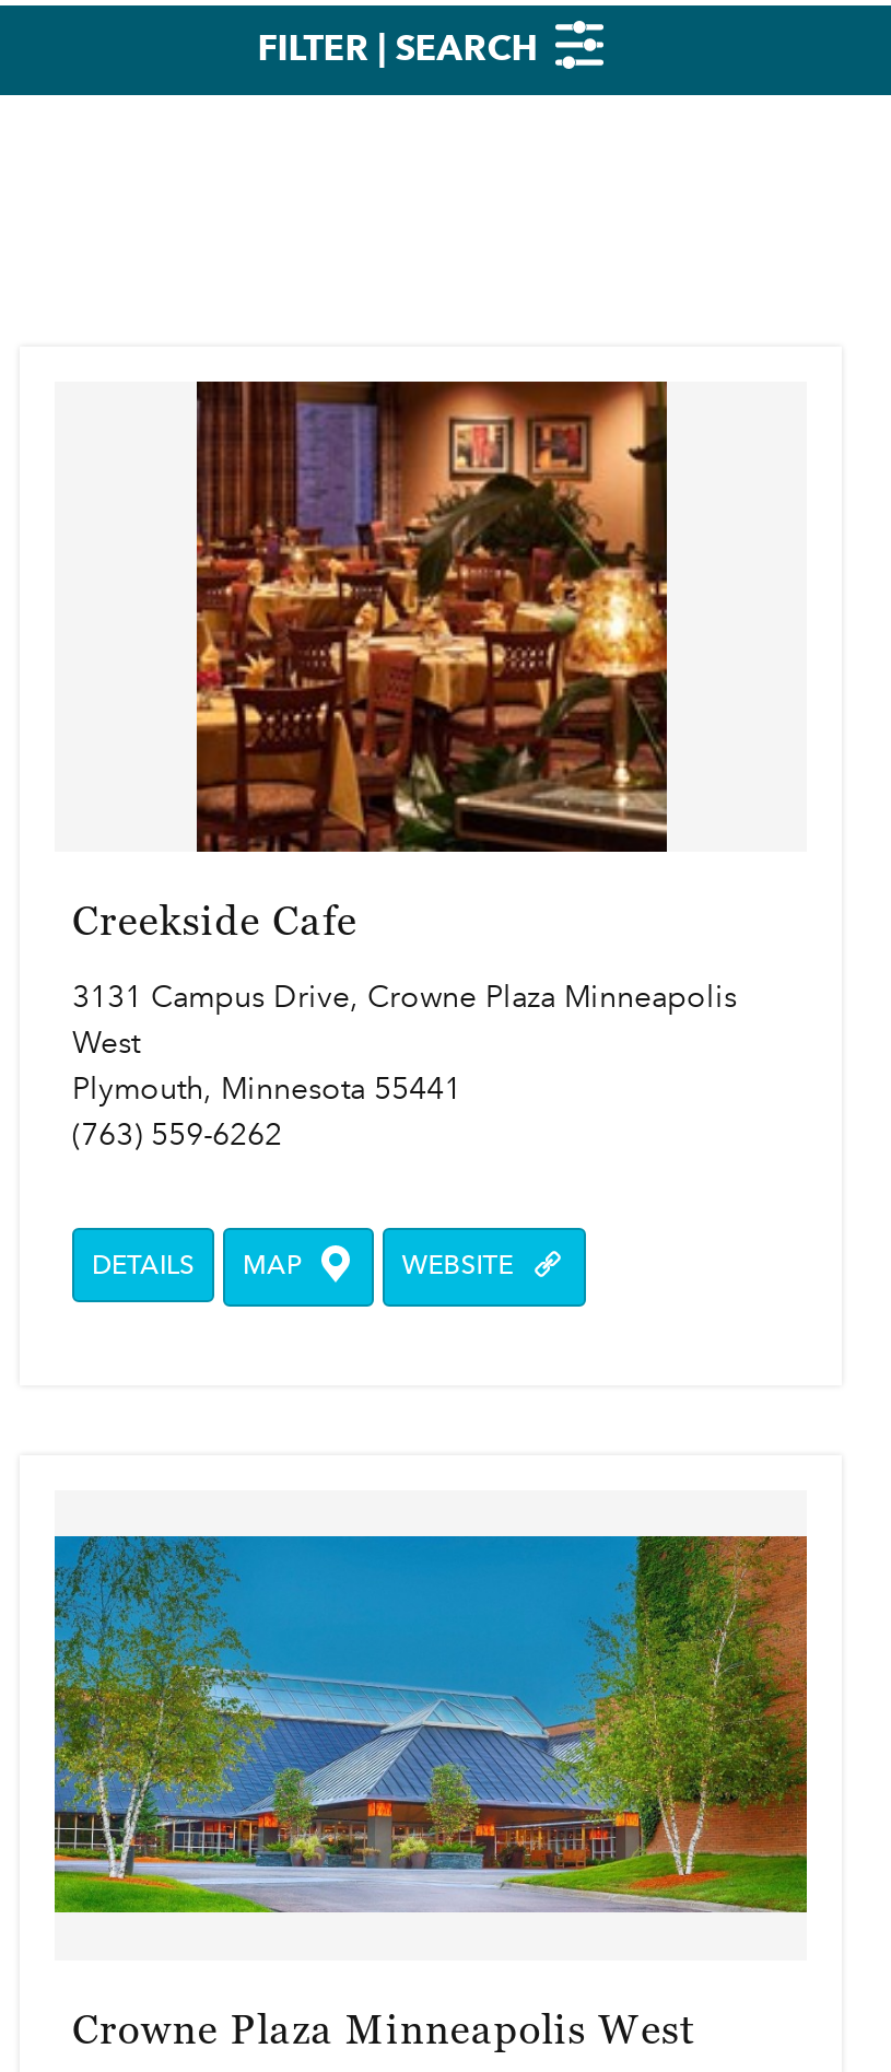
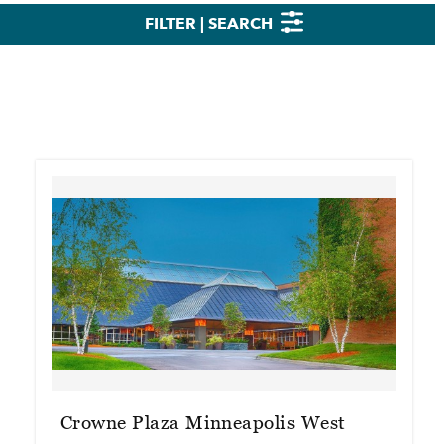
- [image]
- Creekside Cafe
- 3131 Campus Drive, Crowne Plaza Minneapolis
- West
- Plymouth, Minnesota 55441
- (763) 559-6262

- DETAILS
- MAP
- WEBSITE
